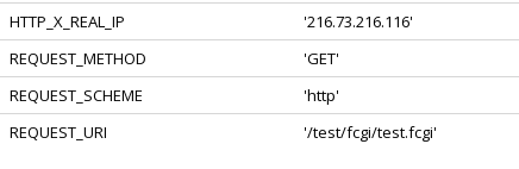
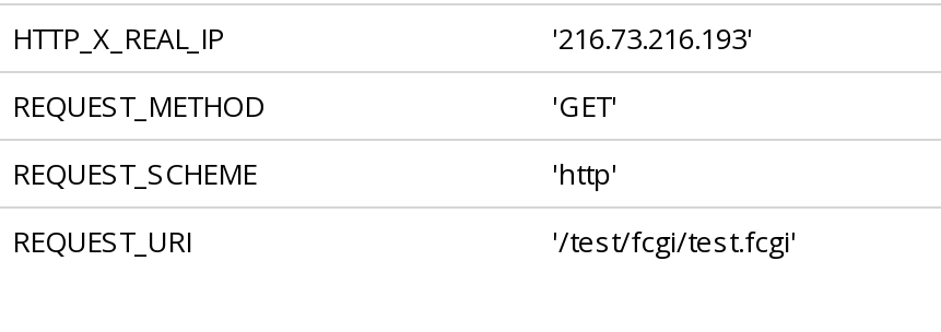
- '216.73.216.116'
+ '216.73.216.193'
